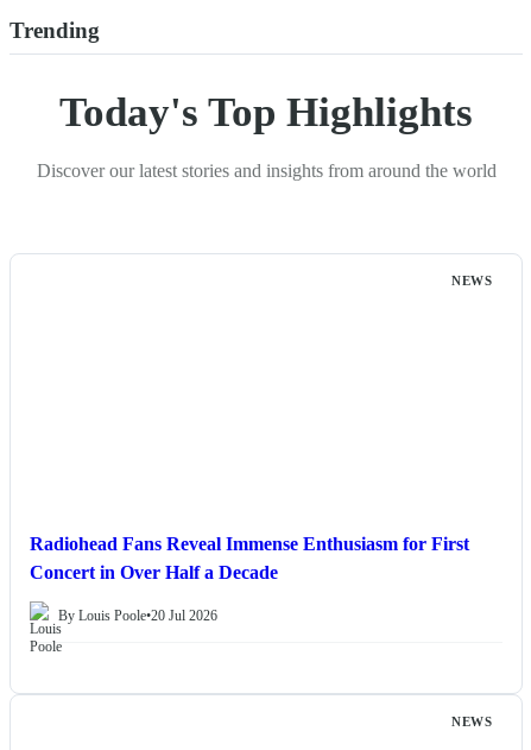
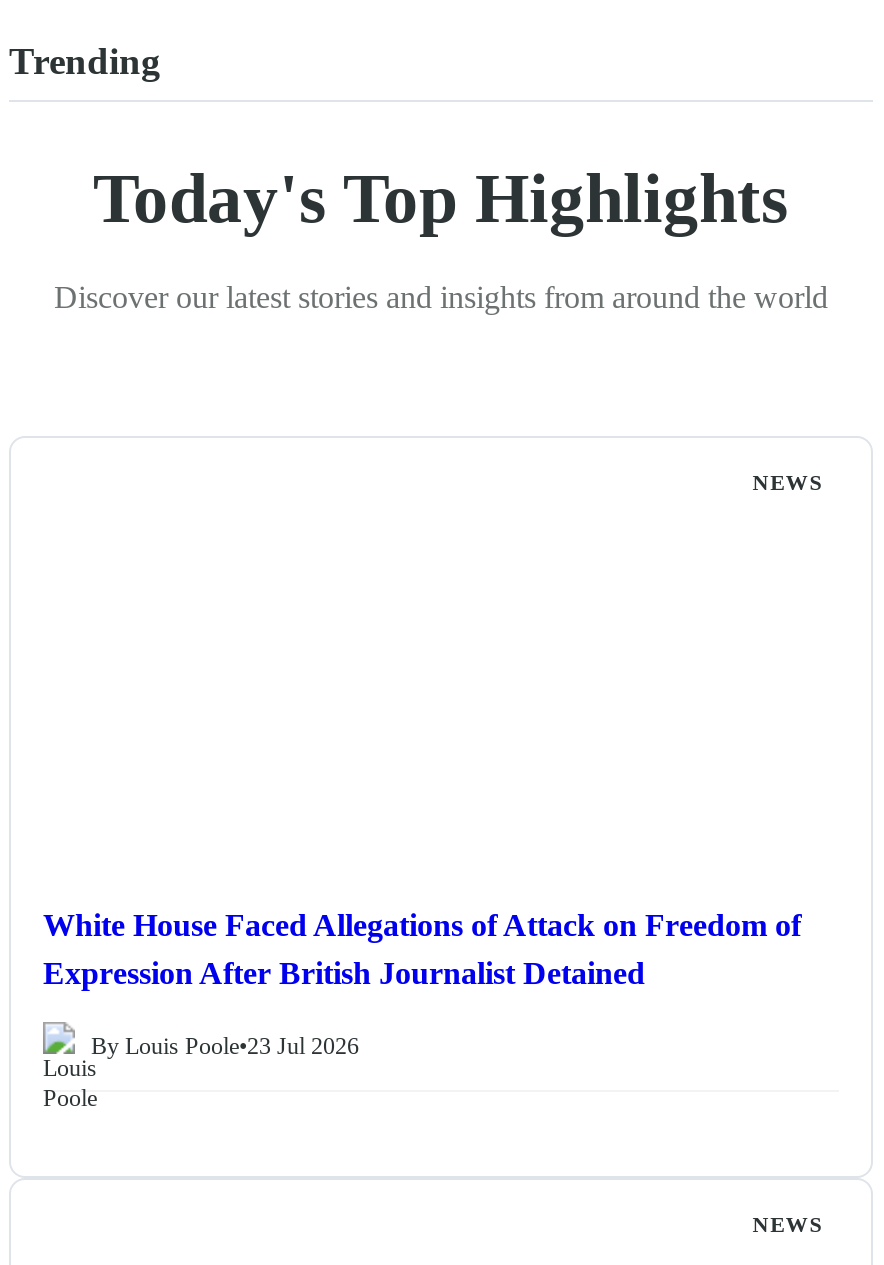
- Radiohead Fans Reveal Immense Enthusiasm for First
- Concert in Over Half a Decade
+ White House Faced Allegations of Attack on Freedom of
+ Expression After British Journalist Detained

- By Louis Poole•20 Jul 2026
+ By Louis Poole•23 Jul 2026
